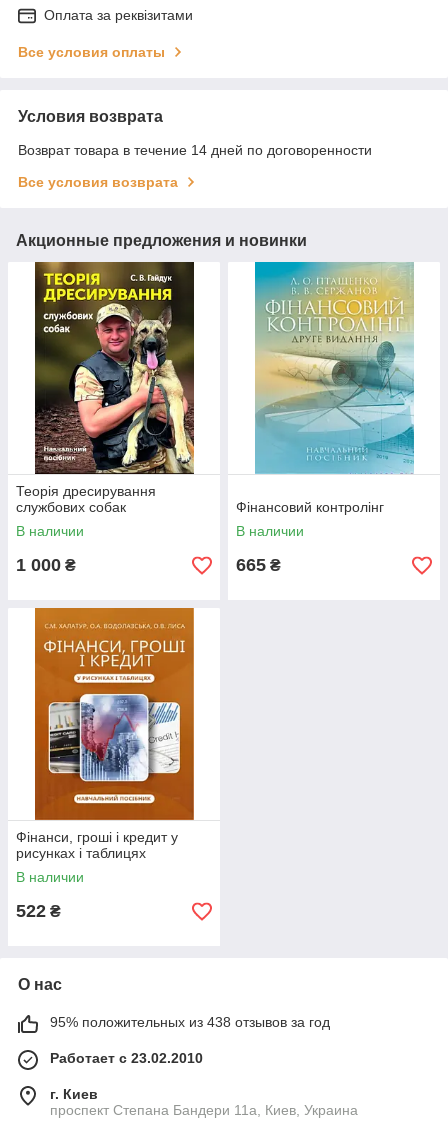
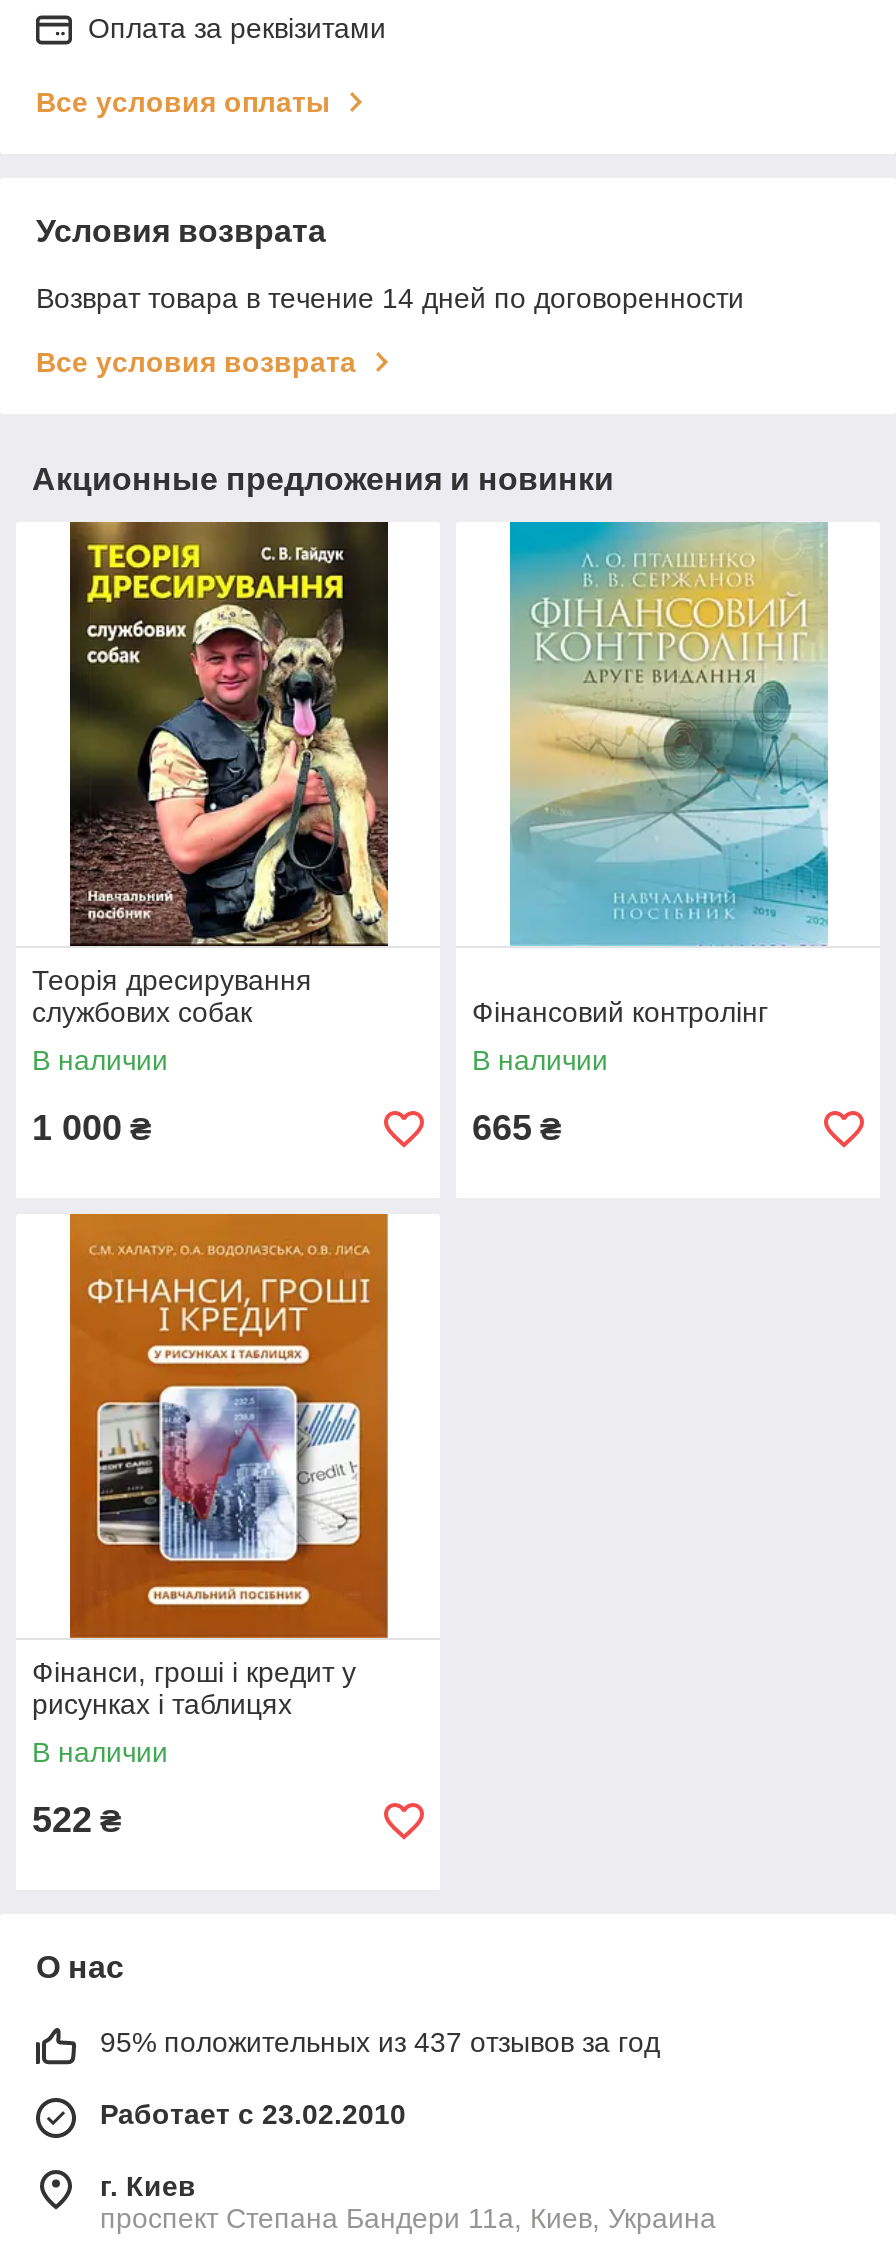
- 95% положительных из 438 отзывов за год
+ 95% положительных из 437 отзывов за год
